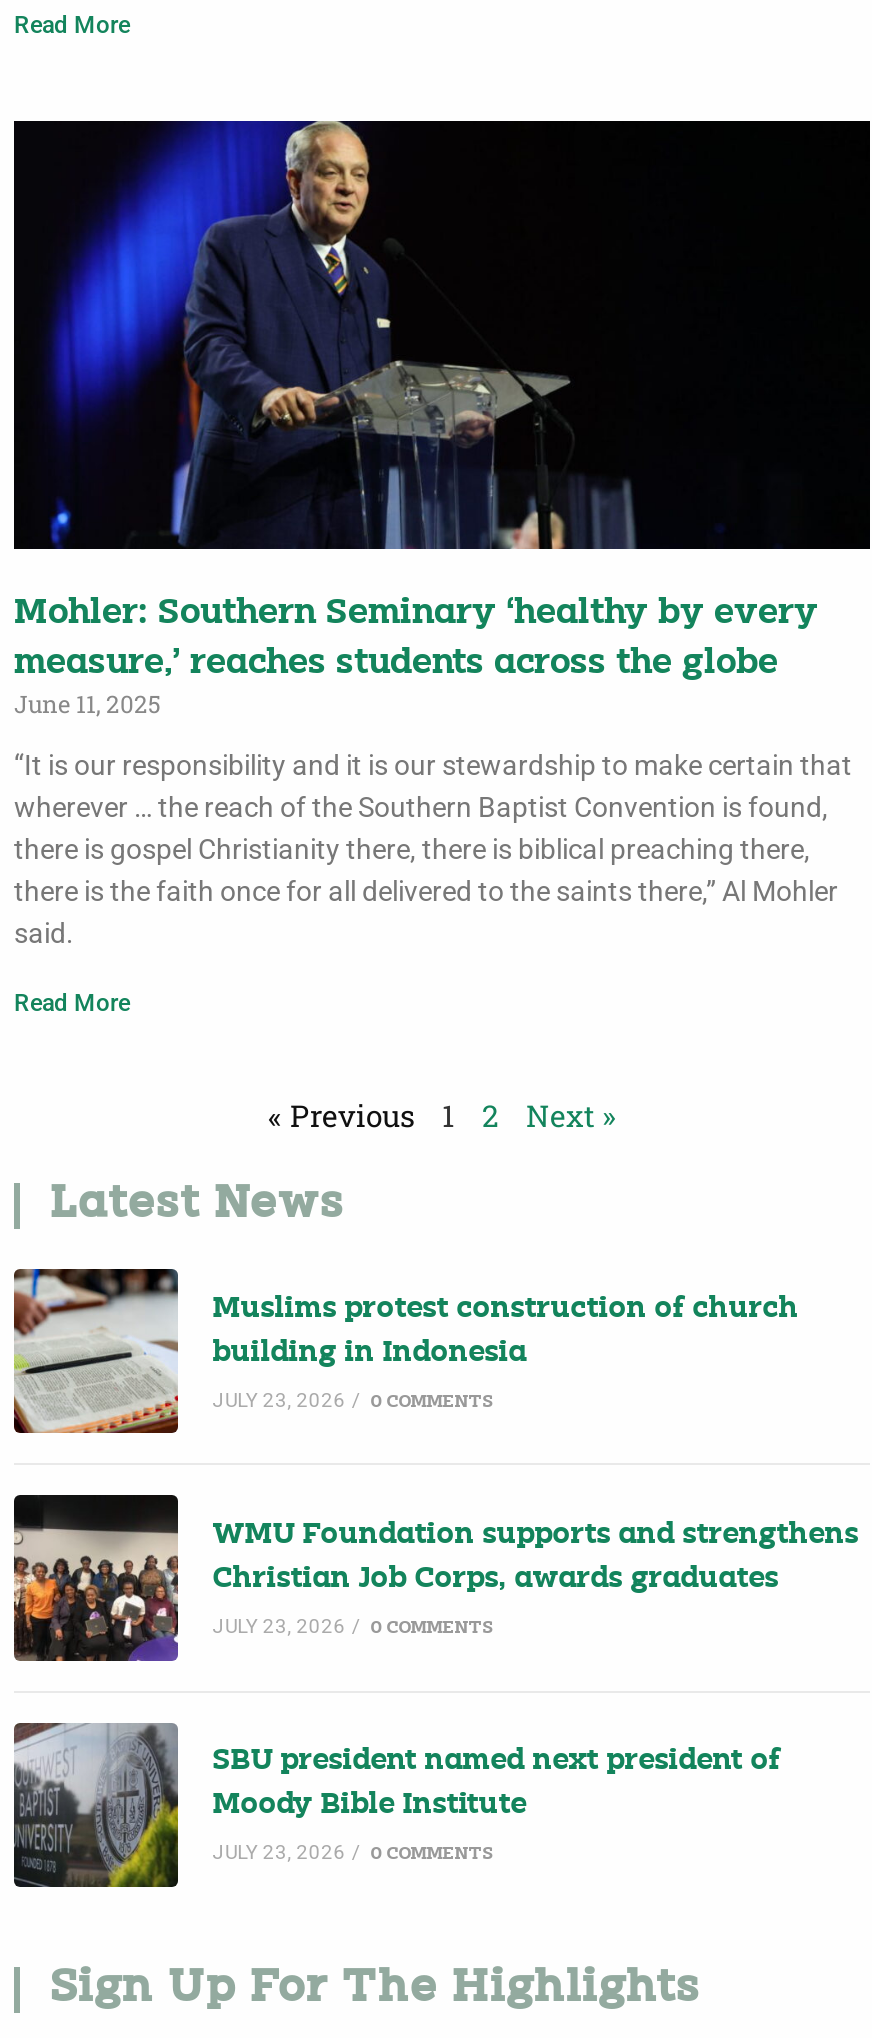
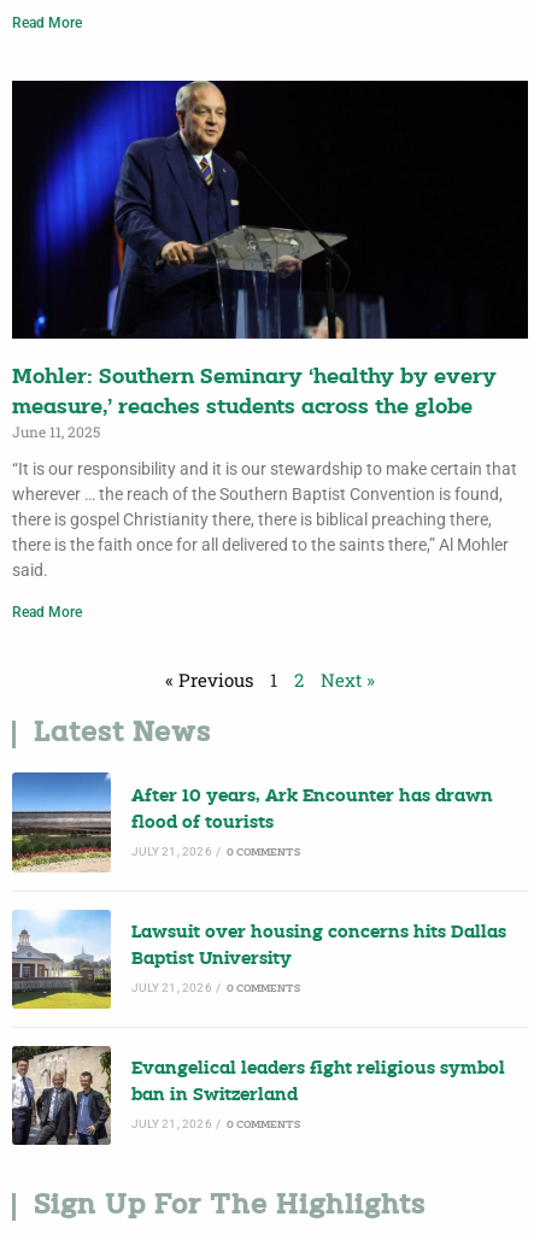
- [image]
- Muslims protest construction of church
+ [image]
+ After 10 years, Ark Encounter has drawn

- building in Indonesia
+ flood of tourists

- JULY 23, 2026 / 0 COMMENTS
+ JULY 21, 2026 / 0 COMMENTS

- [image]
- WMU Foundation supports and strengthens
+ [image]
+ Lawsuit over housing concerns hits Dallas

- Christian Job Corps, awards graduates
+ Baptist University

- JULY 23, 2026 / 0 COMMENTS
+ JULY 21, 2026 / 0 COMMENTS

- [image]
- SBU president named next president of
+ [image]
+ Evangelical leaders fight religious symbol

- Moody Bible Institute
+ ban in Switzerland

- JULY 23, 2026 / 0 COMMENTS
+ JULY 21, 2026 / 0 COMMENTS
